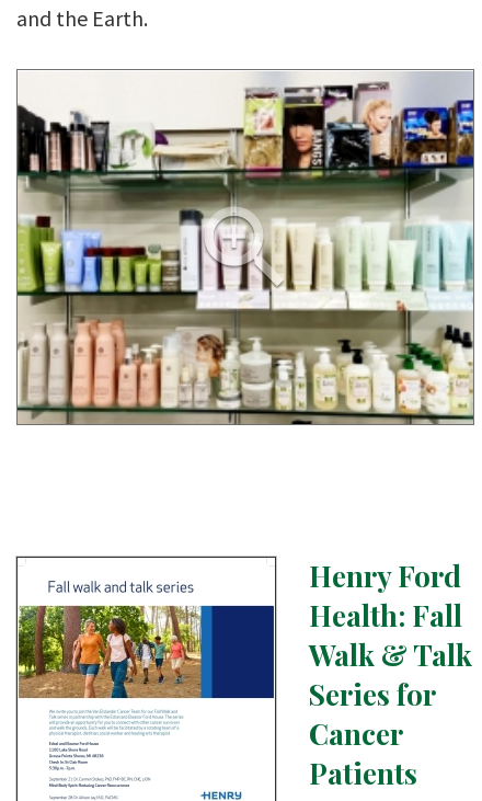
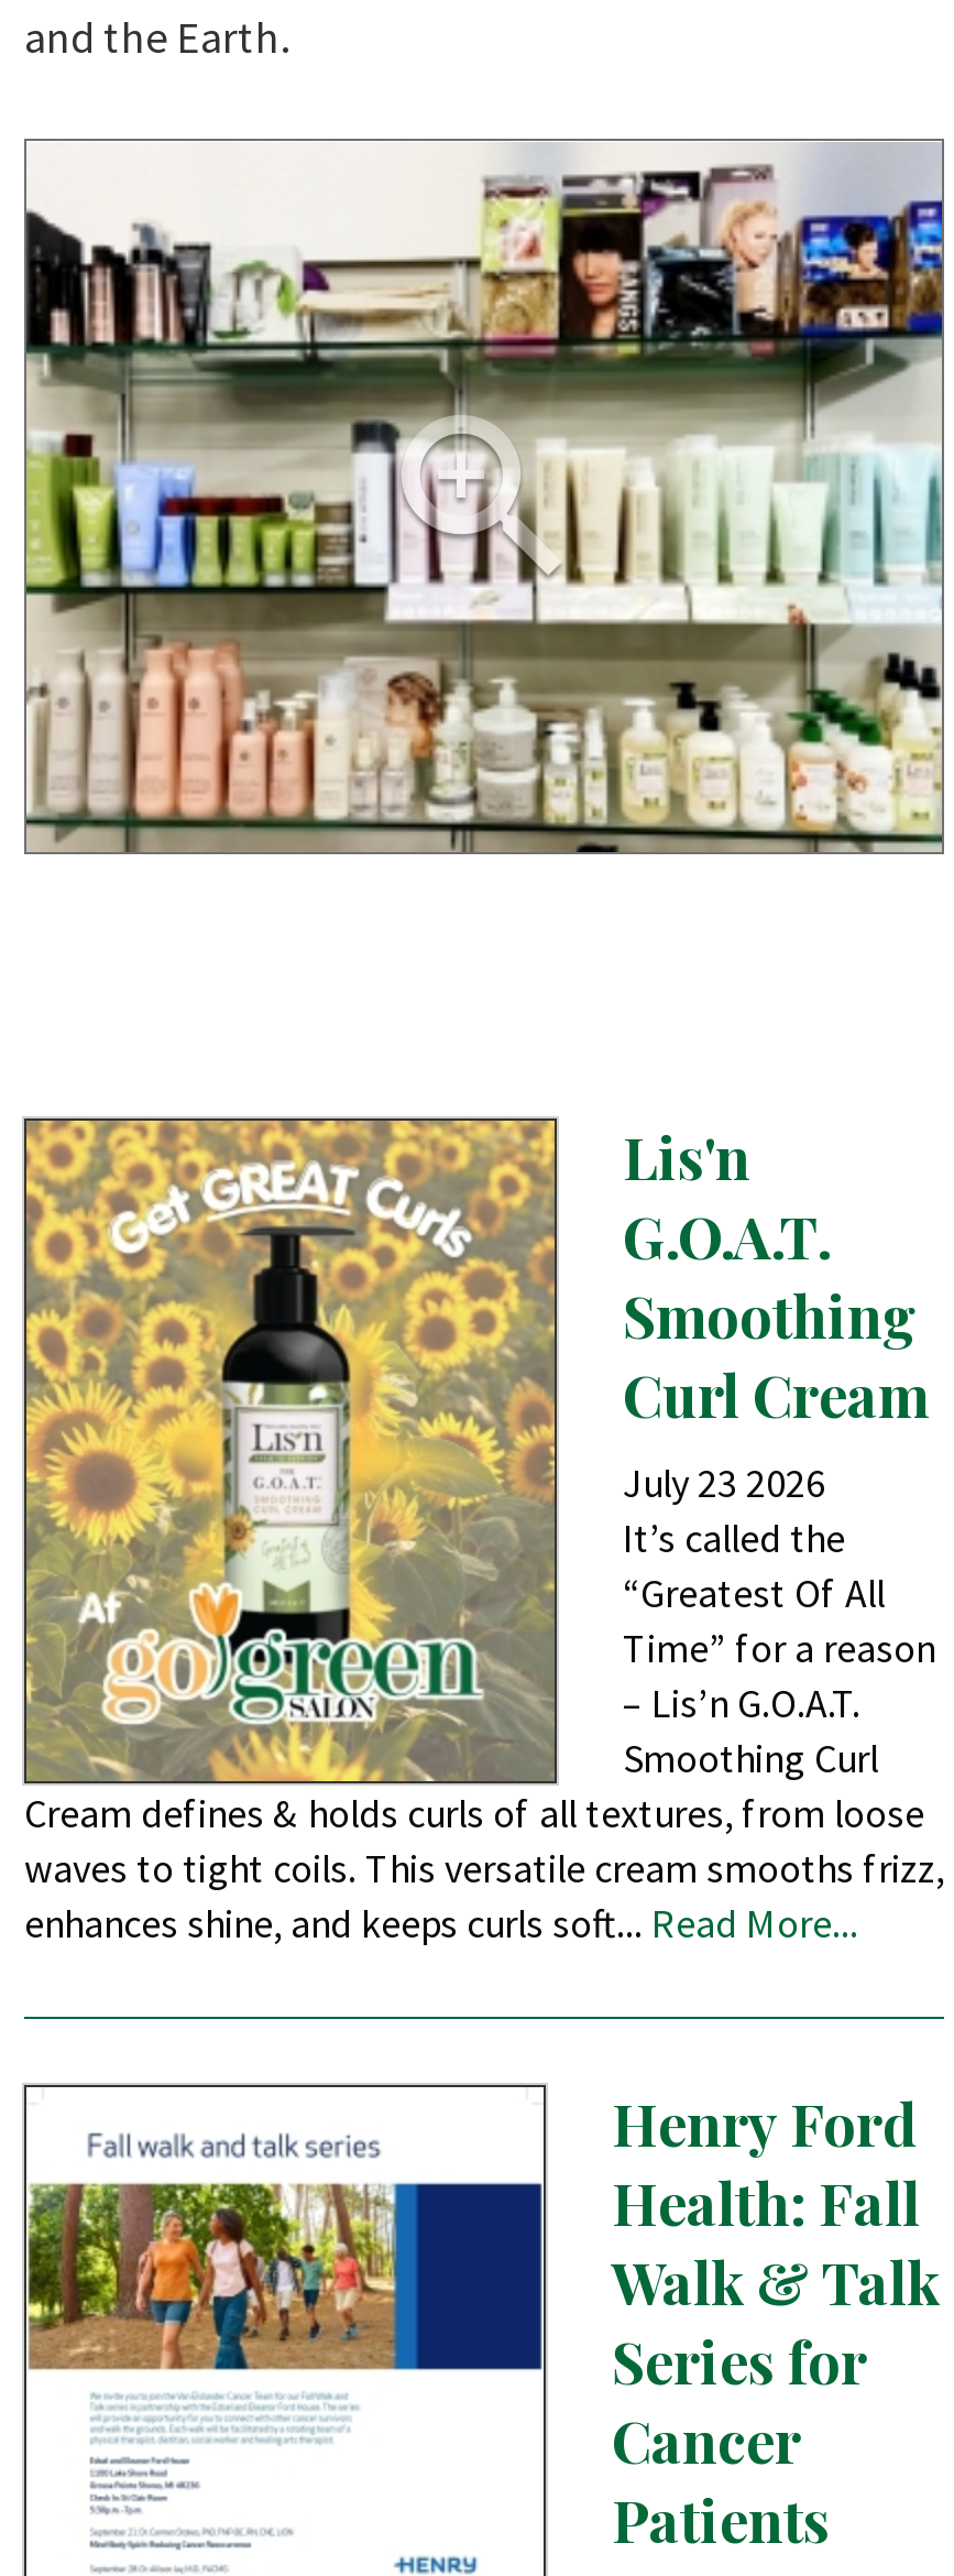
+ [image]
+ Lis'n
+ G.O.A.T.
+ Smoothing
+ Curl Cream
+ July 23 2026
+ It’s called the
+ “Greatest Of All
+ Time” for a reason
+ – Lis’n G.O.A.T.
+ Smoothing Curl
+ Cream defines & holds curls of all textures, from loose
+ waves to tight coils. This versatile cream smooths frizz,
+ enhances shine, and keeps curls soft... Read More...
